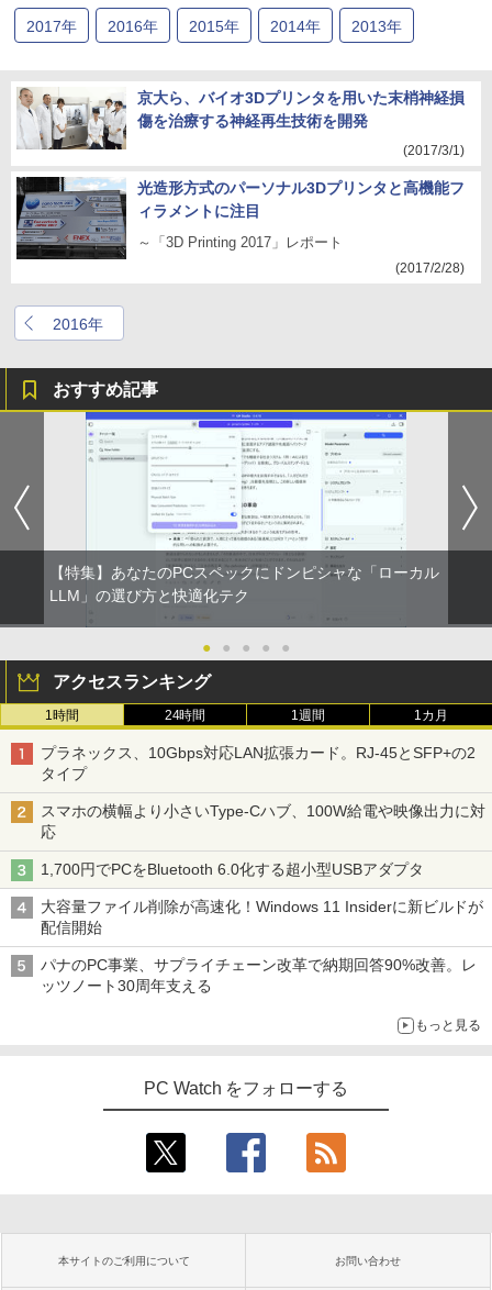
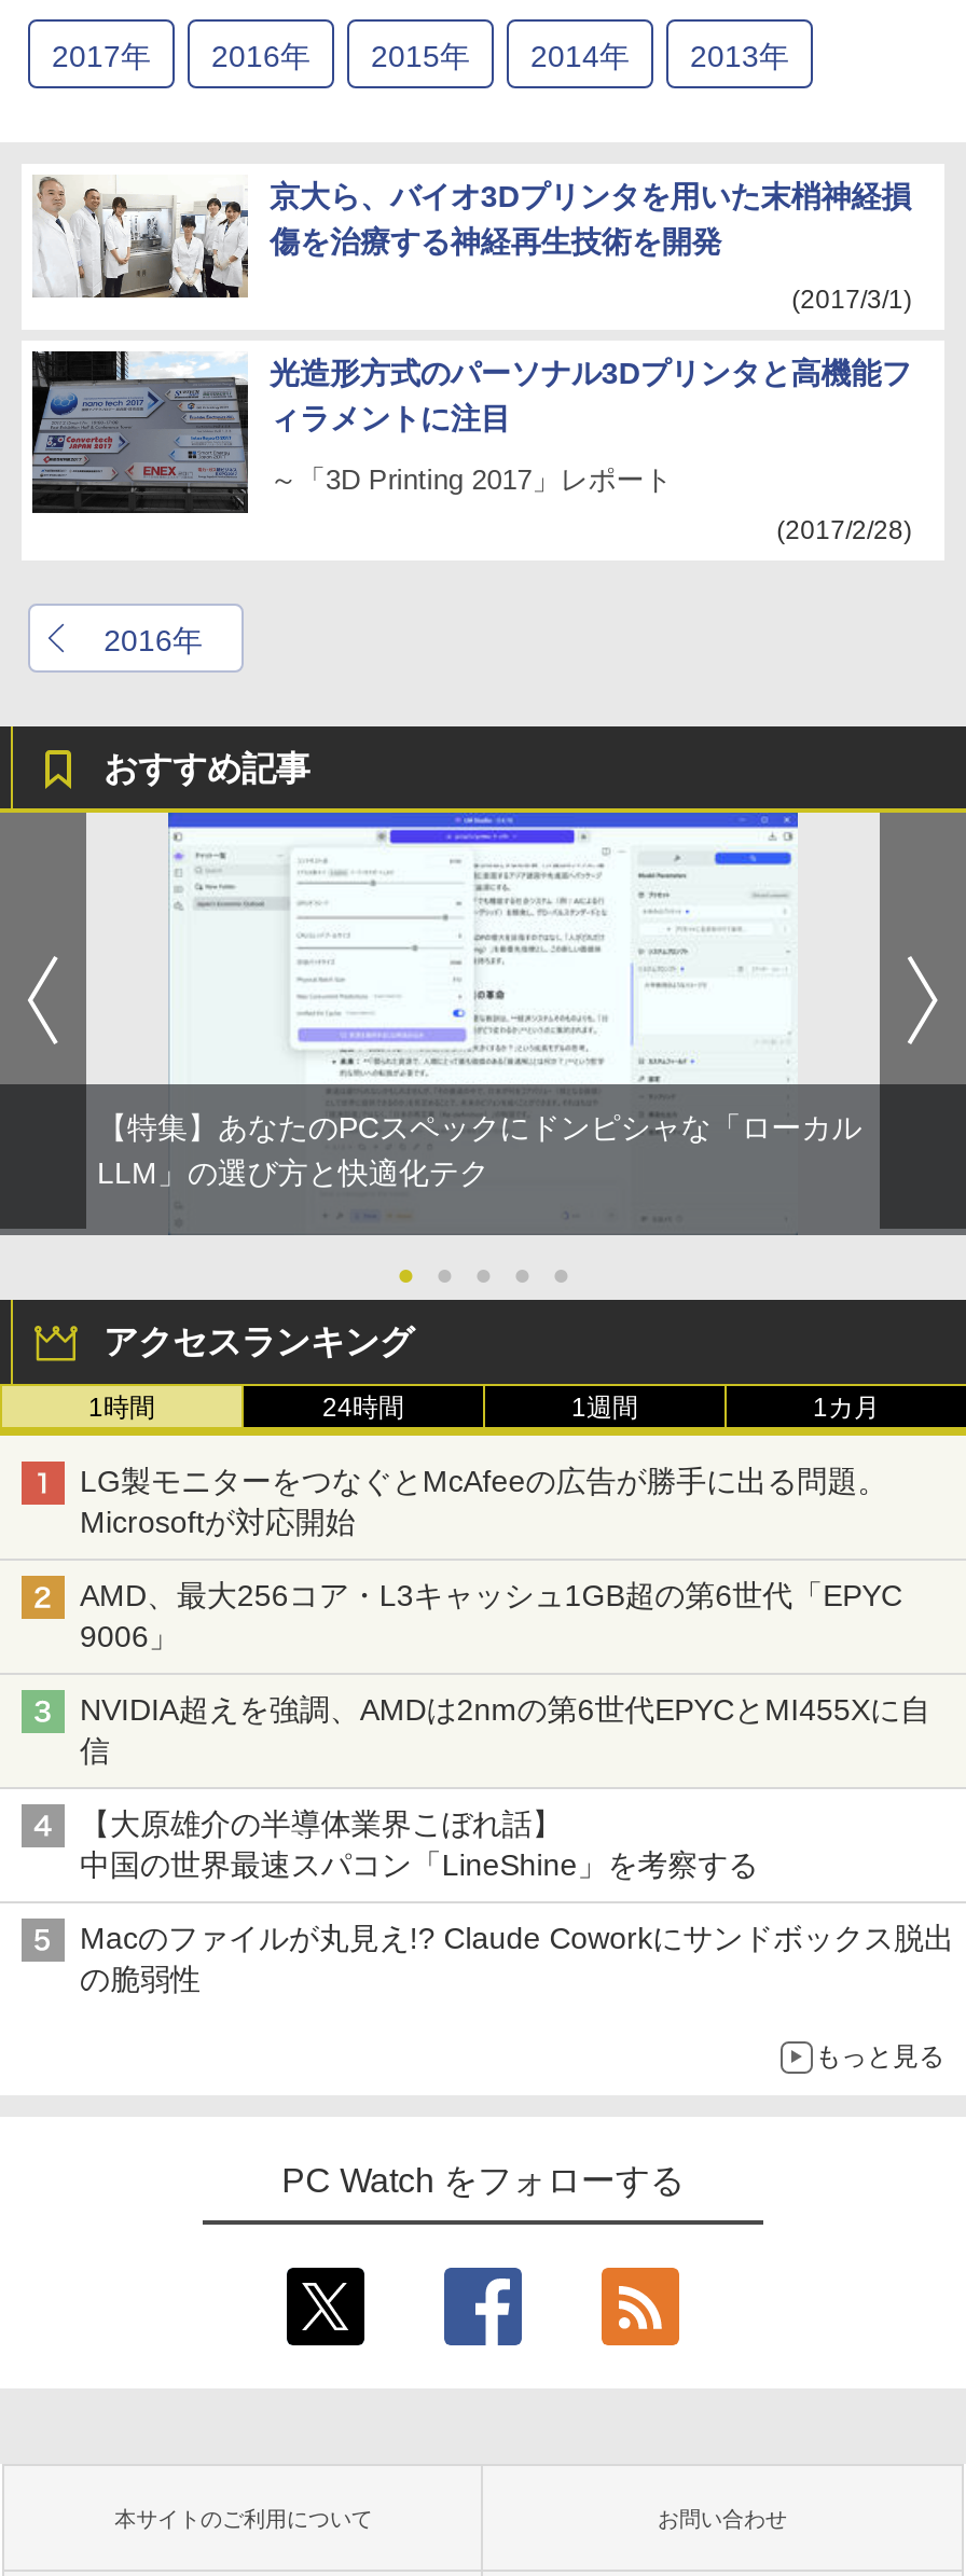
- プラネックス、10Gbps対応LAN拡張カード。RJ-45とSFP+の2
- タイプ
+ LG製モニターをつなぐとMcAfeeの広告が勝手に出る問題。
+ Microsoftが対応開始

- スマホの横幅より小さいType-Cハブ、100W給電や映像出力に対
- 応
+ AMD、最大256コア・L3キャッシュ1GB超の第6世代「EPYC
+ 9006」

- 1,700円でPCをBluetooth 6.0化する超小型USBアダプタ
+ NVIDIA超えを強調、AMDは2nmの第6世代EPYCとMI455Xに自
+ 信

- 大容量ファイル削除が高速化！Windows 11 Insiderに新ビルドが
- 配信開始
+ 【大原雄介の半導体業界こぼれ話】
+ 中国の世界最速スパコン「LineShine」を考察する

- パナのPC事業、サプライチェーン改革で納期回答90%改善。レ
- ッツノート30周年支える
+ Macのファイルが丸見え!? Claude Coworkにサンドボックス脱出
+ の脆弱性
